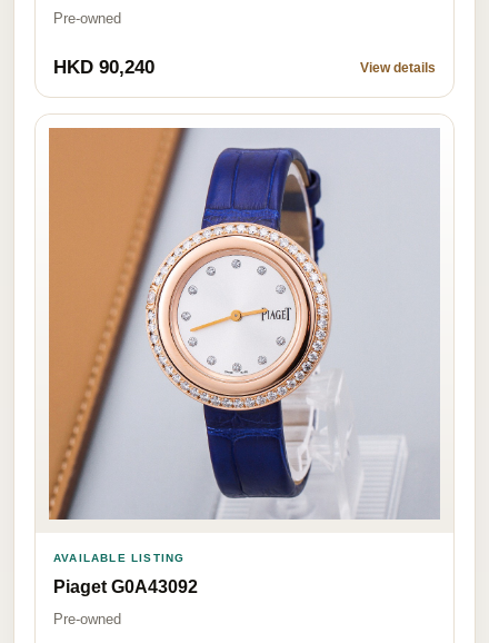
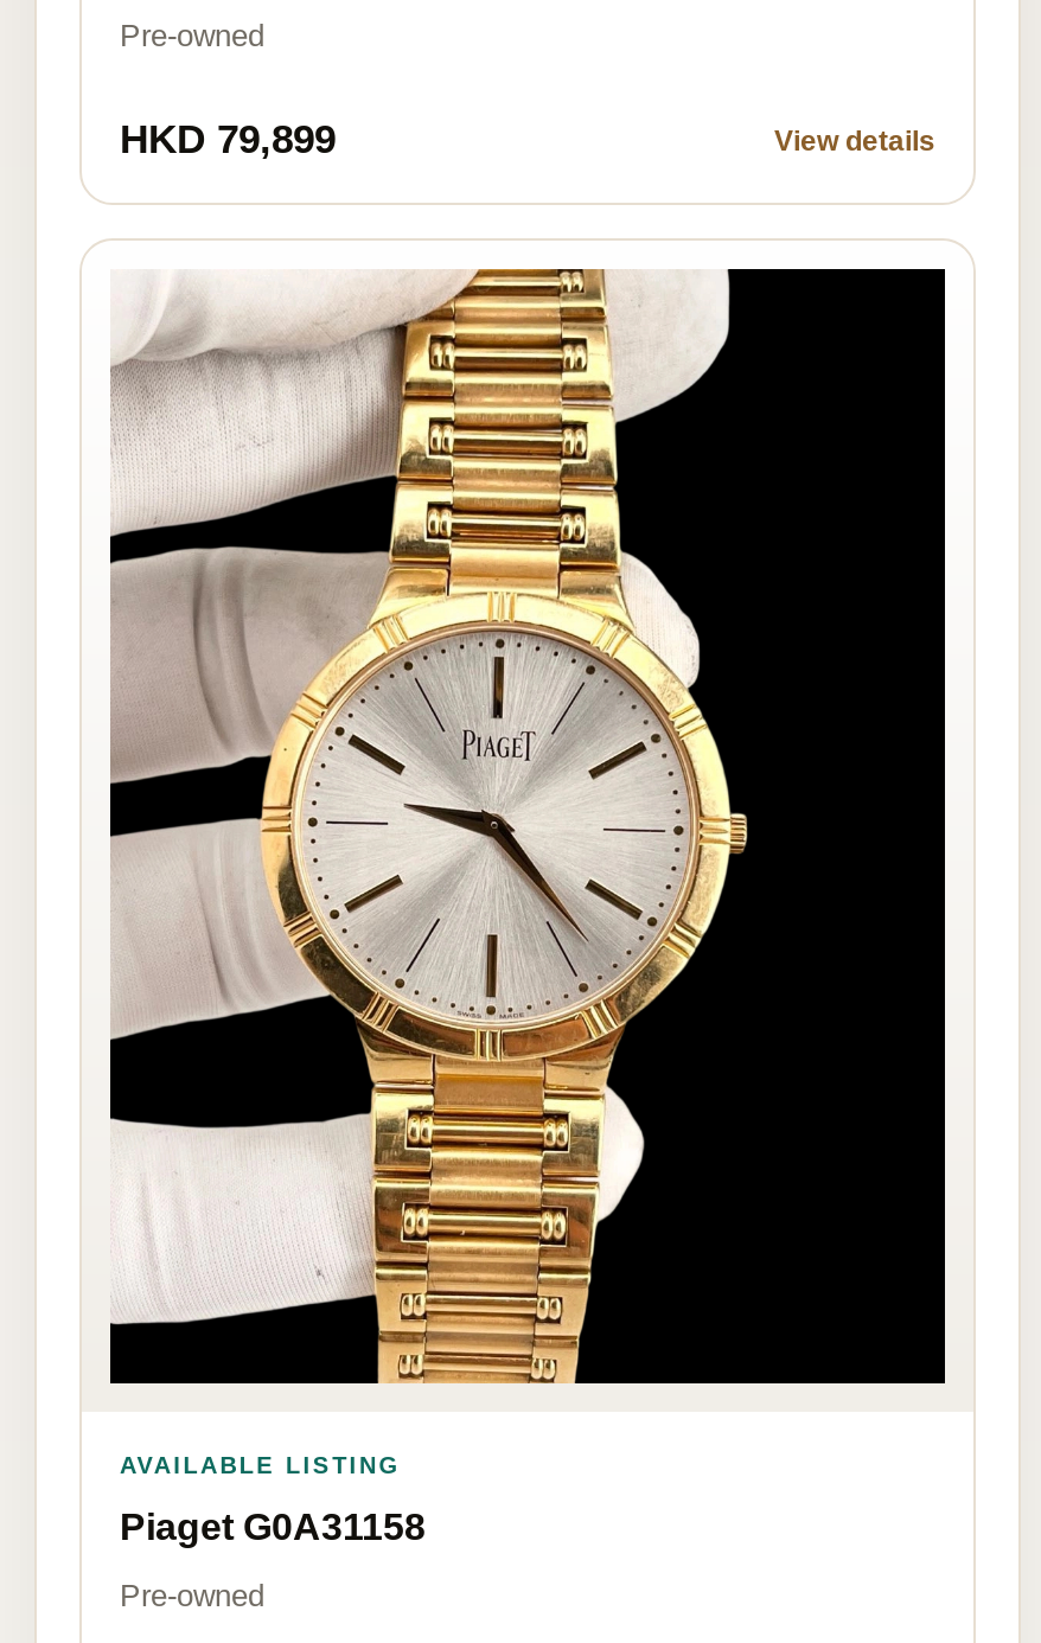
- HKD 90,240
+ HKD 79,899

- [image]
+ [image]

- Piaget G0A43092
+ Piaget G0A31158
